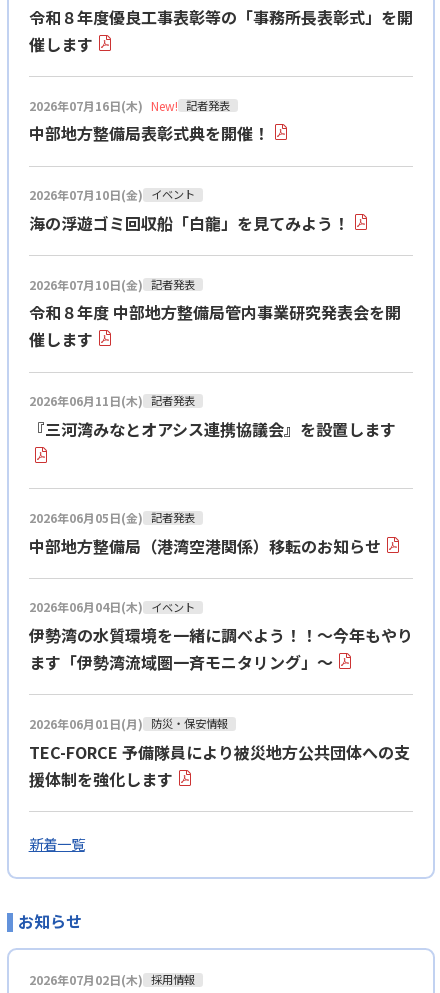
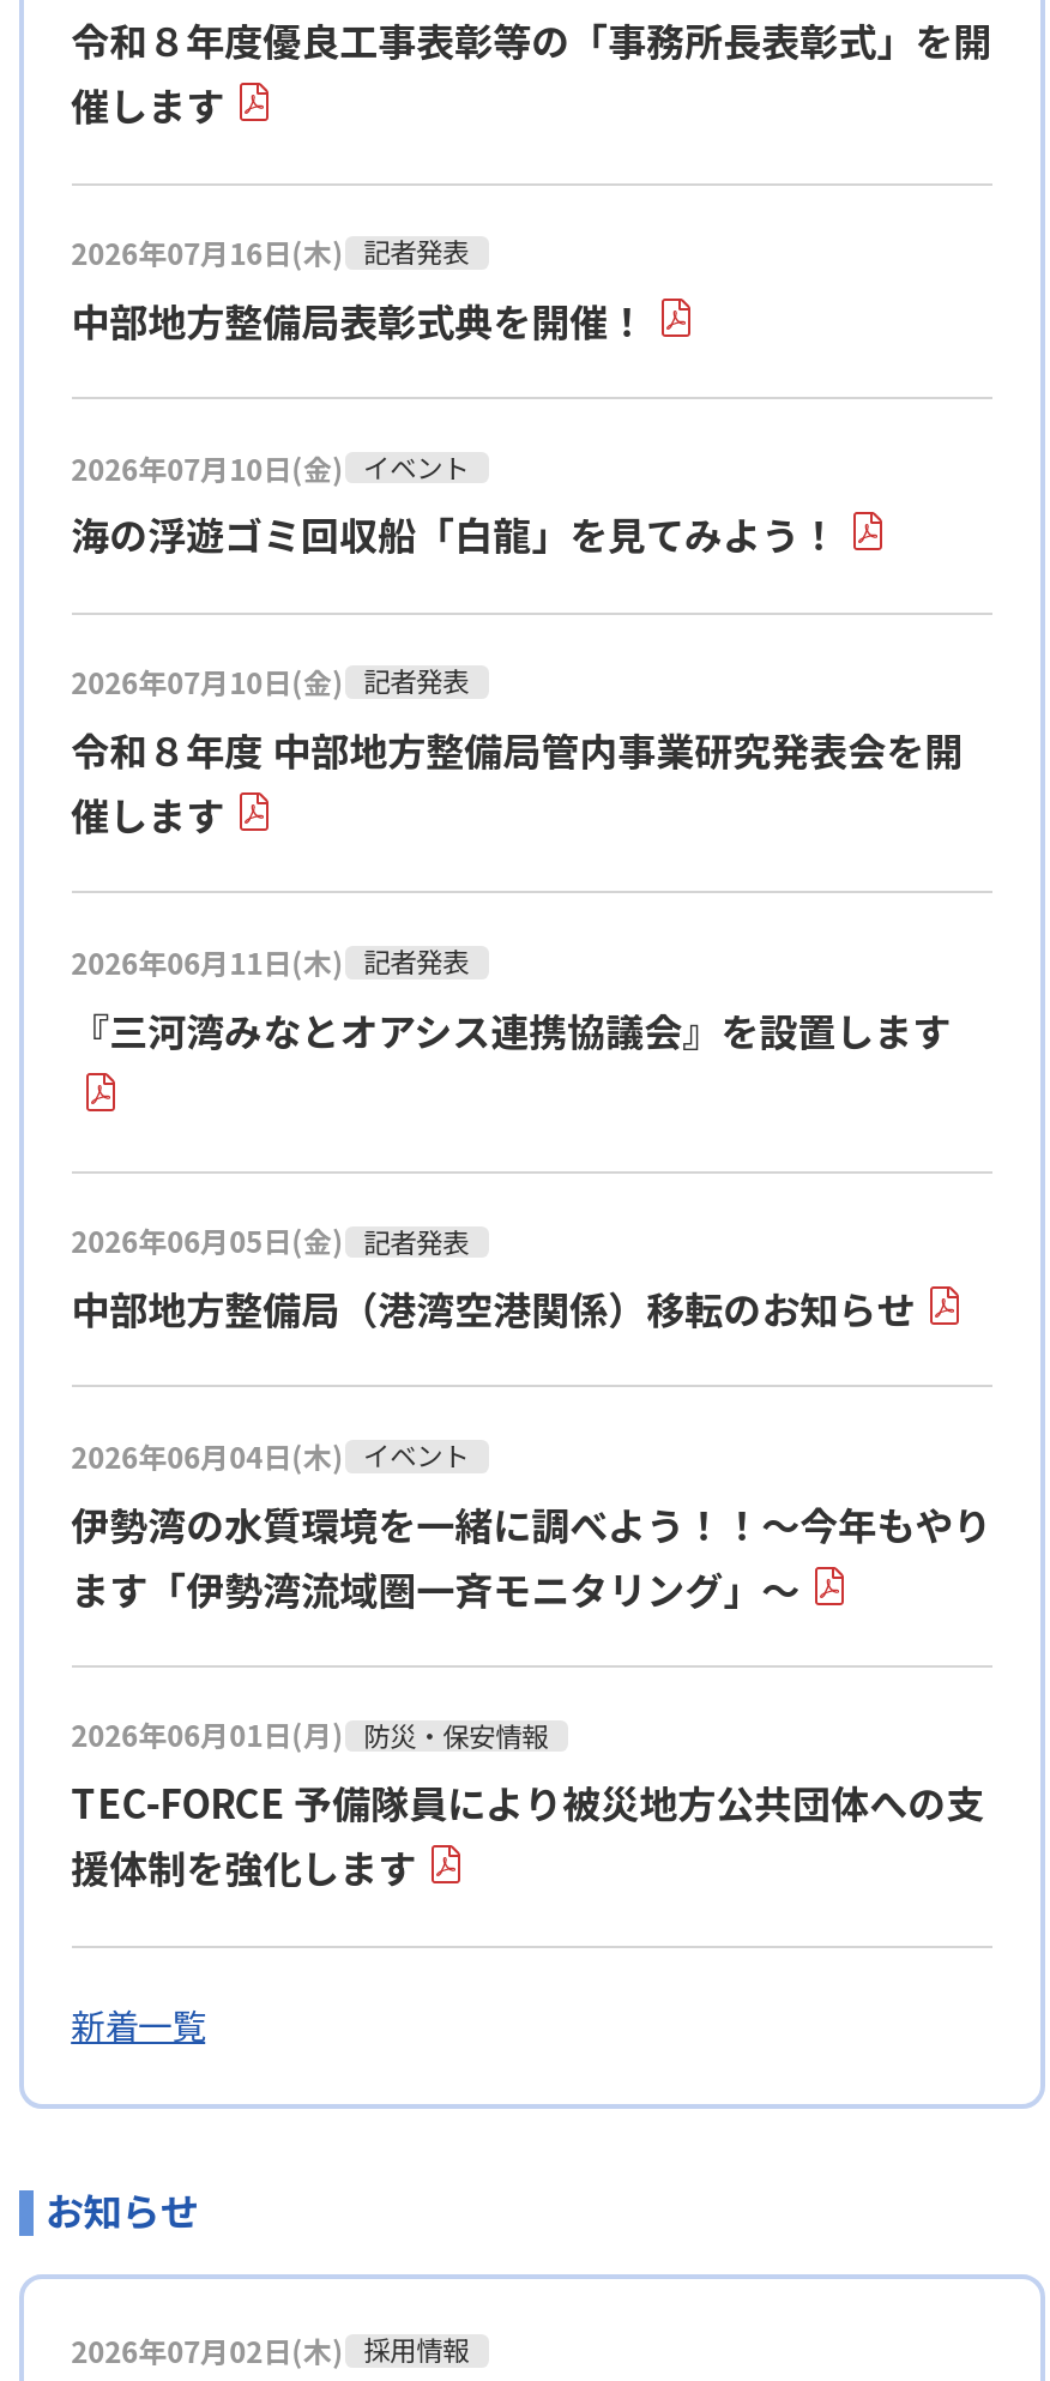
- 2026年07月16日(木) New! 記者発表
+ 2026年07月16日(木) 記者発表
